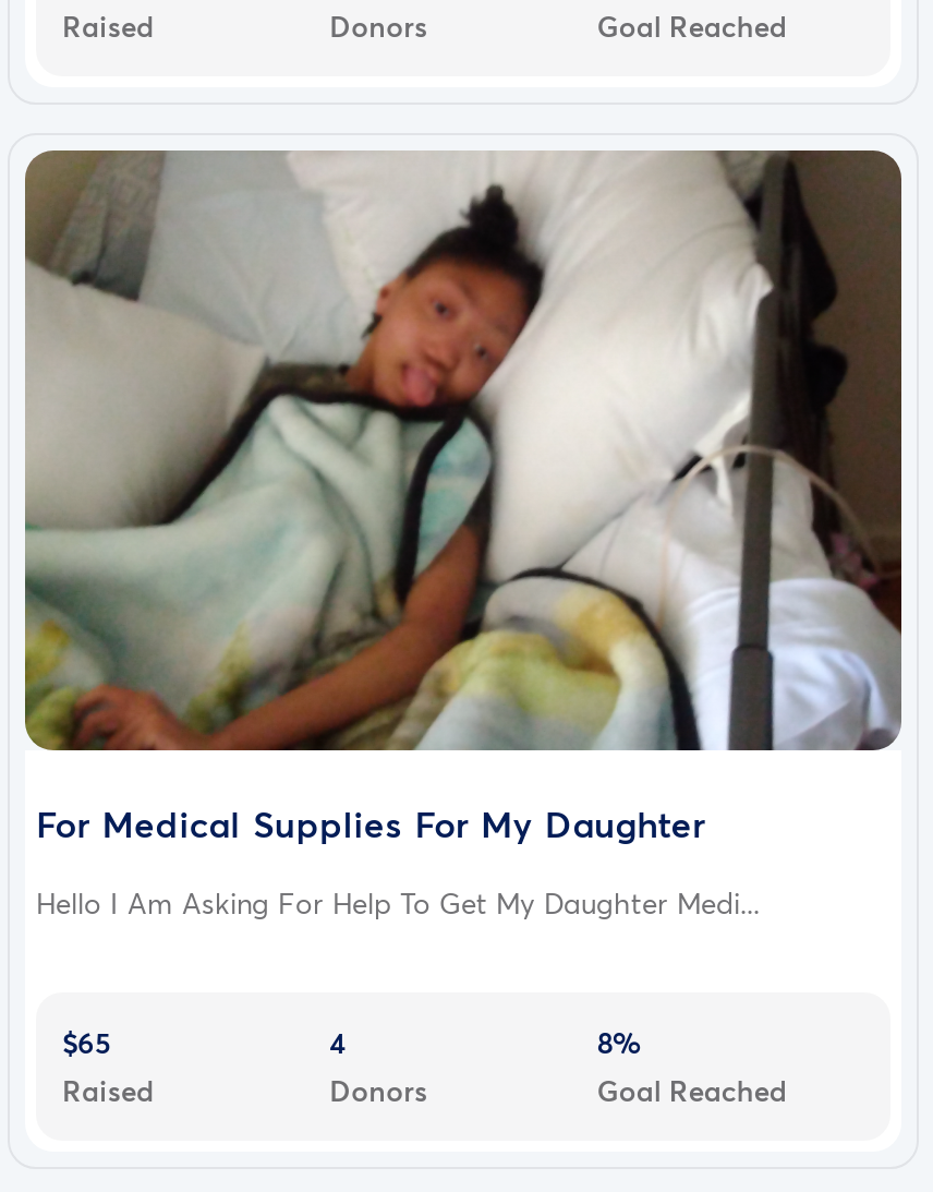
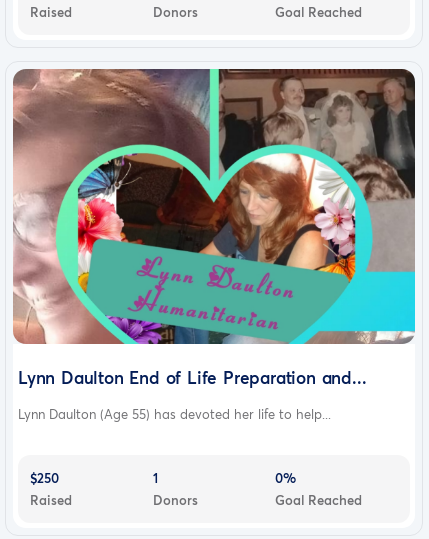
- [image]
- For Medical Supplies For My Daughter
+ [image]
+ Lynn Daulton End of Life Preparation and...

- Hello I Am Asking For Help To Get My Daughter Medi...
+ Lynn Daulton (Age 55) has devoted her life to help...

- $65
+ $250

- 4
+ 1

- 8%
+ 0%
